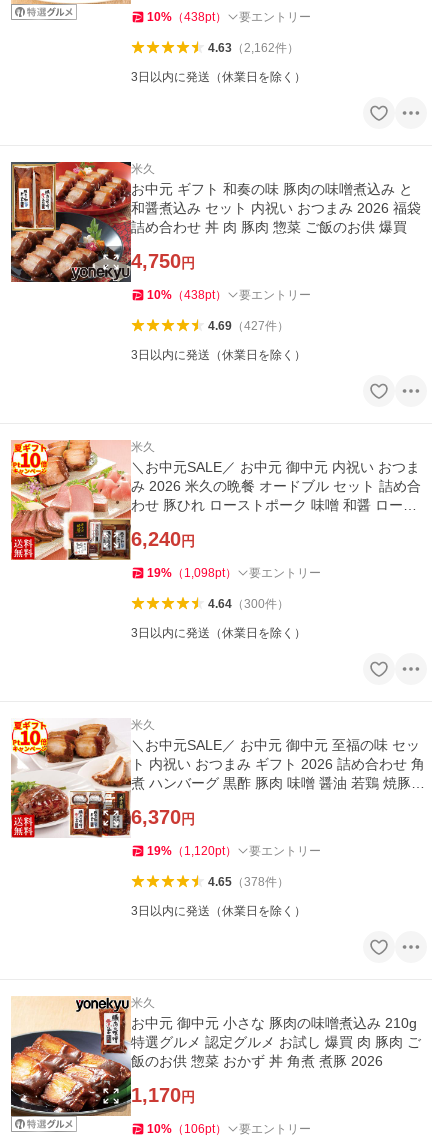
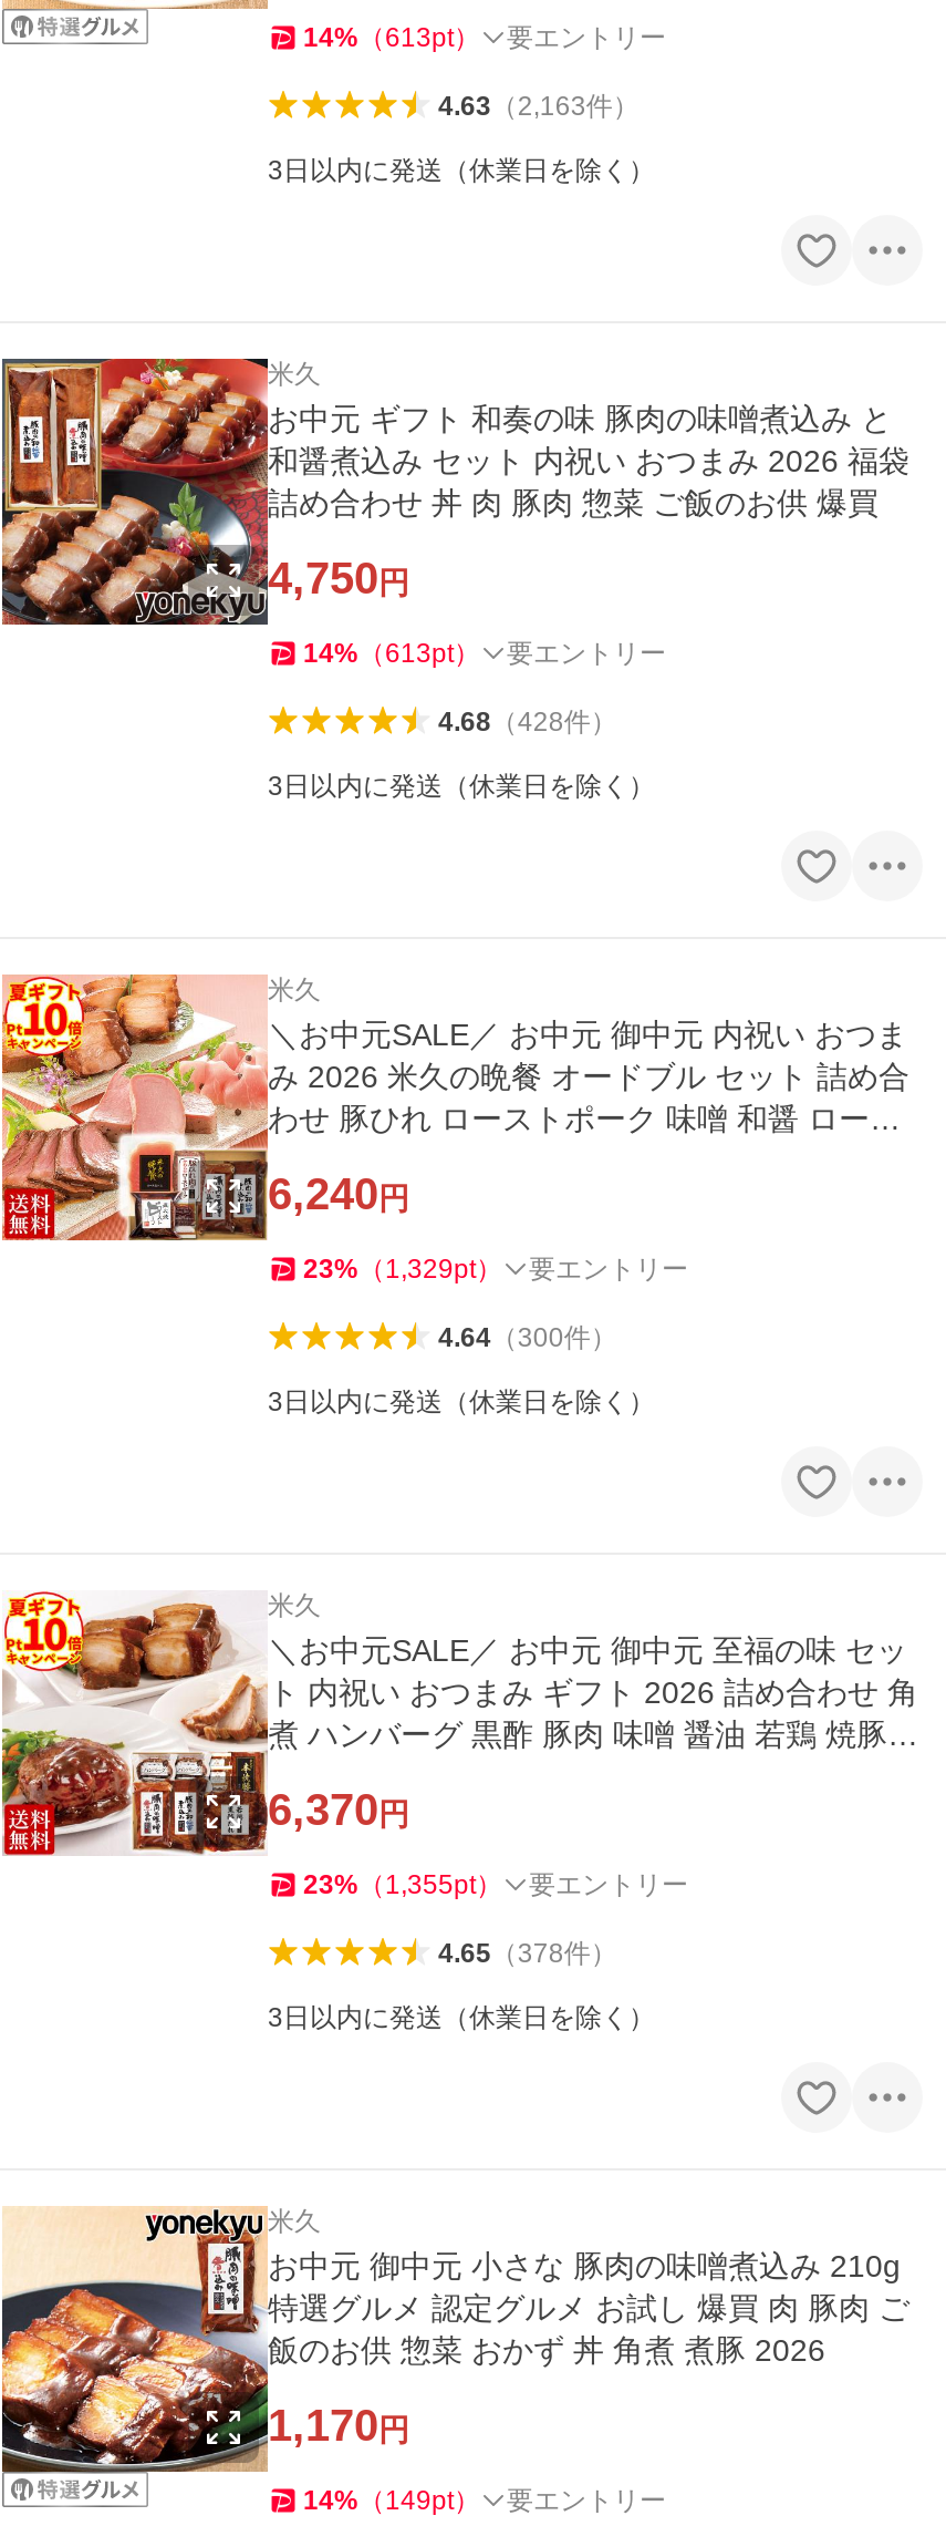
- 10%（438pt） 要エントリー
+ 14%（613pt） 要エントリー

- 4.63（2,162件）
+ 4.63（2,163件）

- 10%（438pt） 要エントリー
+ 14%（613pt） 要エントリー

- 4.69（427件）
+ 4.68（428件）

- 19%（1,098pt） 要エントリー
+ 23%（1,329pt） 要エントリー

- 19%（1,120pt） 要エントリー
+ 23%（1,355pt） 要エントリー

- 10%（106pt） 要エントリー
+ 14%（149pt） 要エントリー
